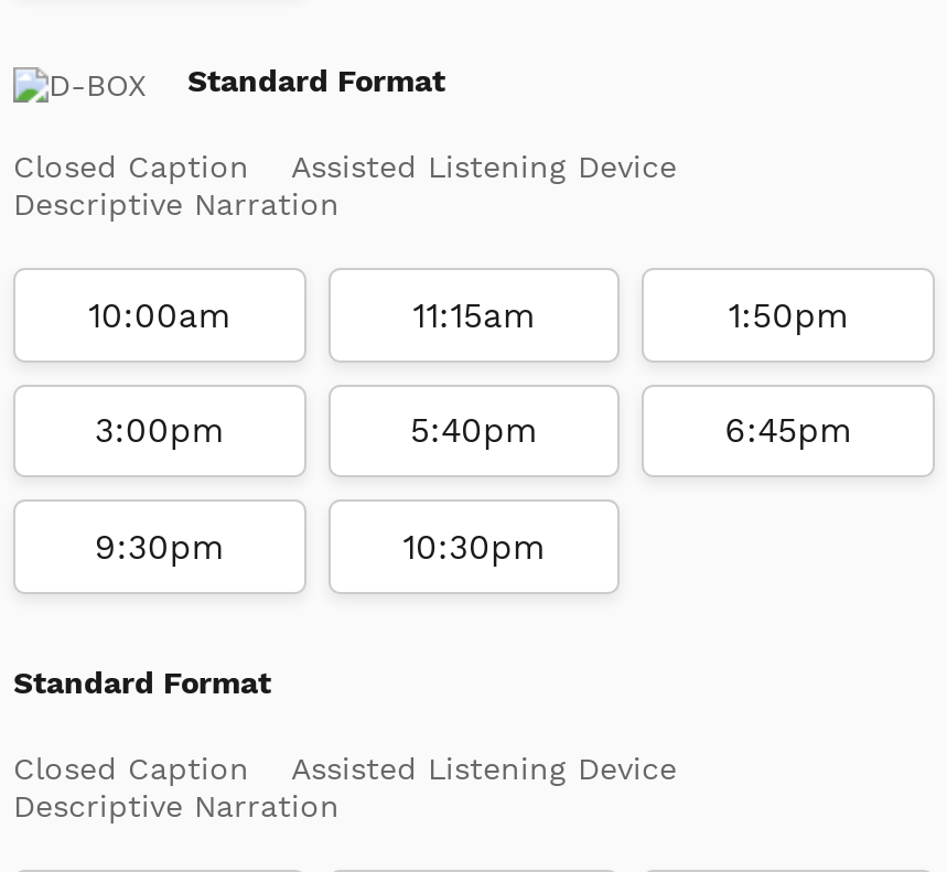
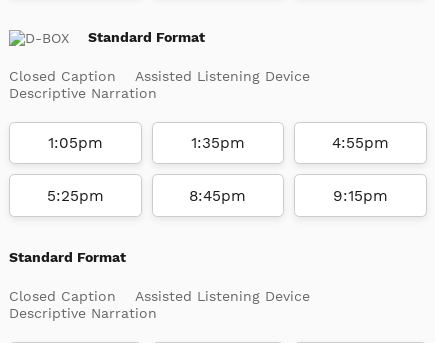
- 10:00am
- 11:15am
- 1:50pm
- 3:00pm
- 5:40pm
- 6:45pm
- 9:30pm
- 10:30pm
+ 1:05pm
+ 1:35pm
+ 4:55pm
+ 5:25pm
+ 8:45pm
+ 9:15pm
